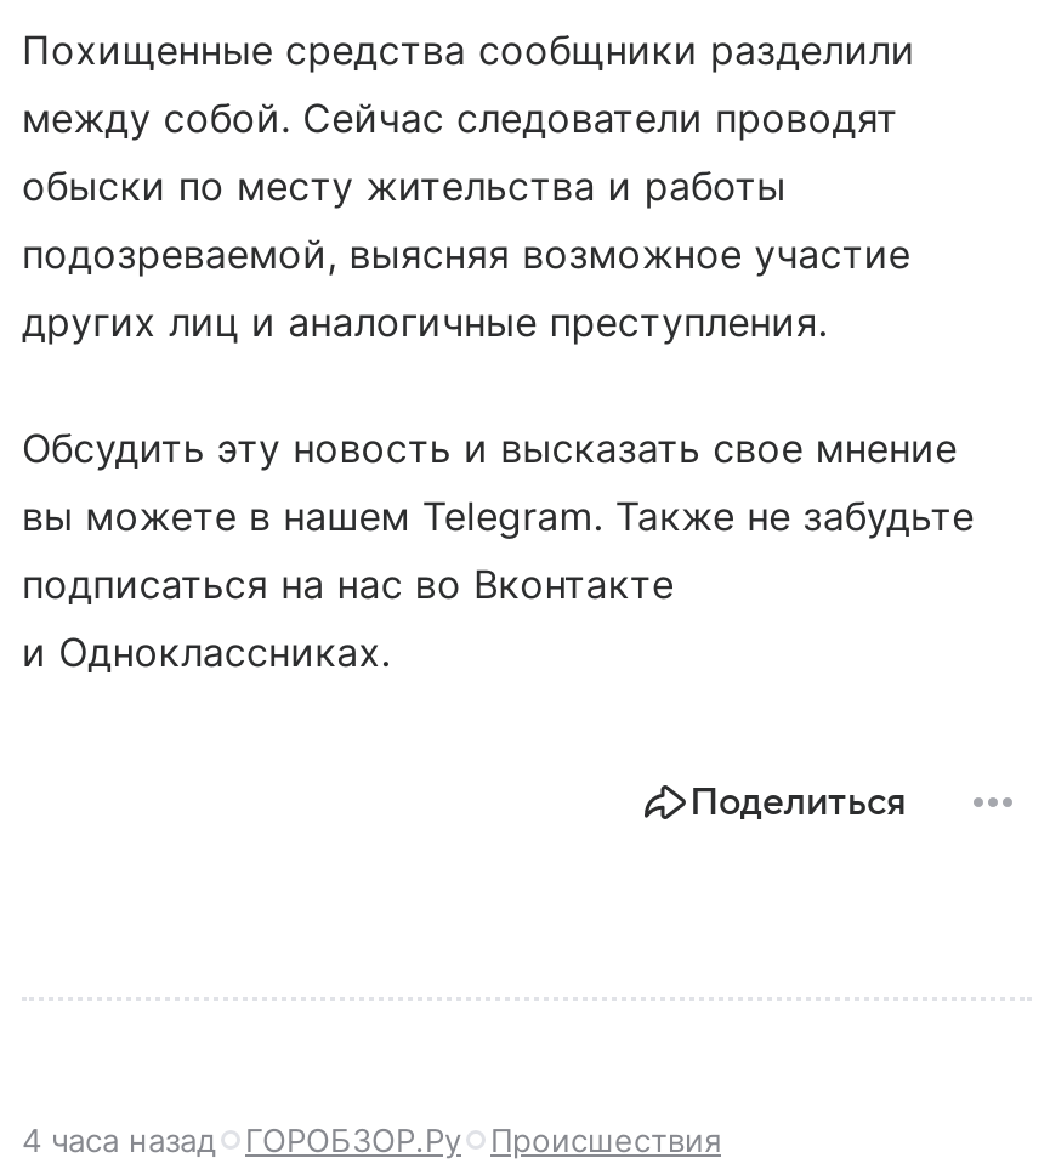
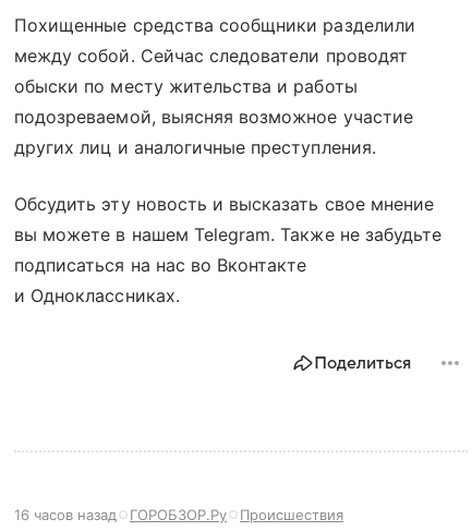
- 4 часа назад ГОРОБЗОР.Ру Происшествия
+ 16 часов назад ГОРОБЗОР.Ру Происшествия
